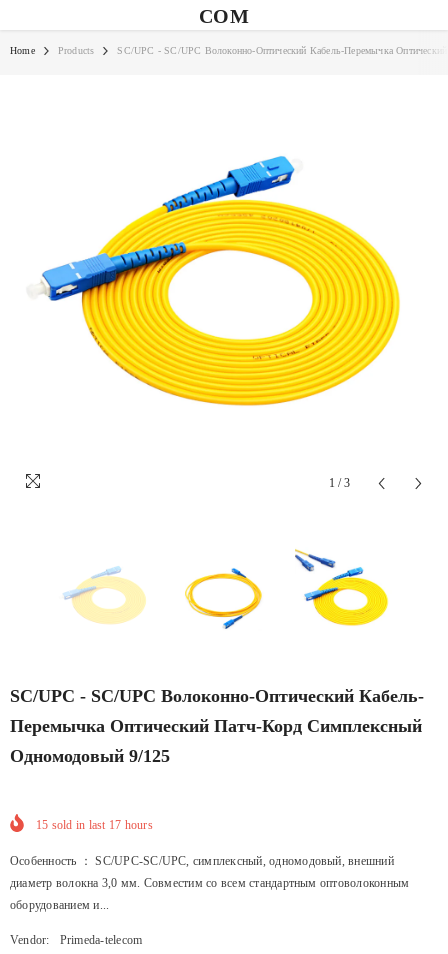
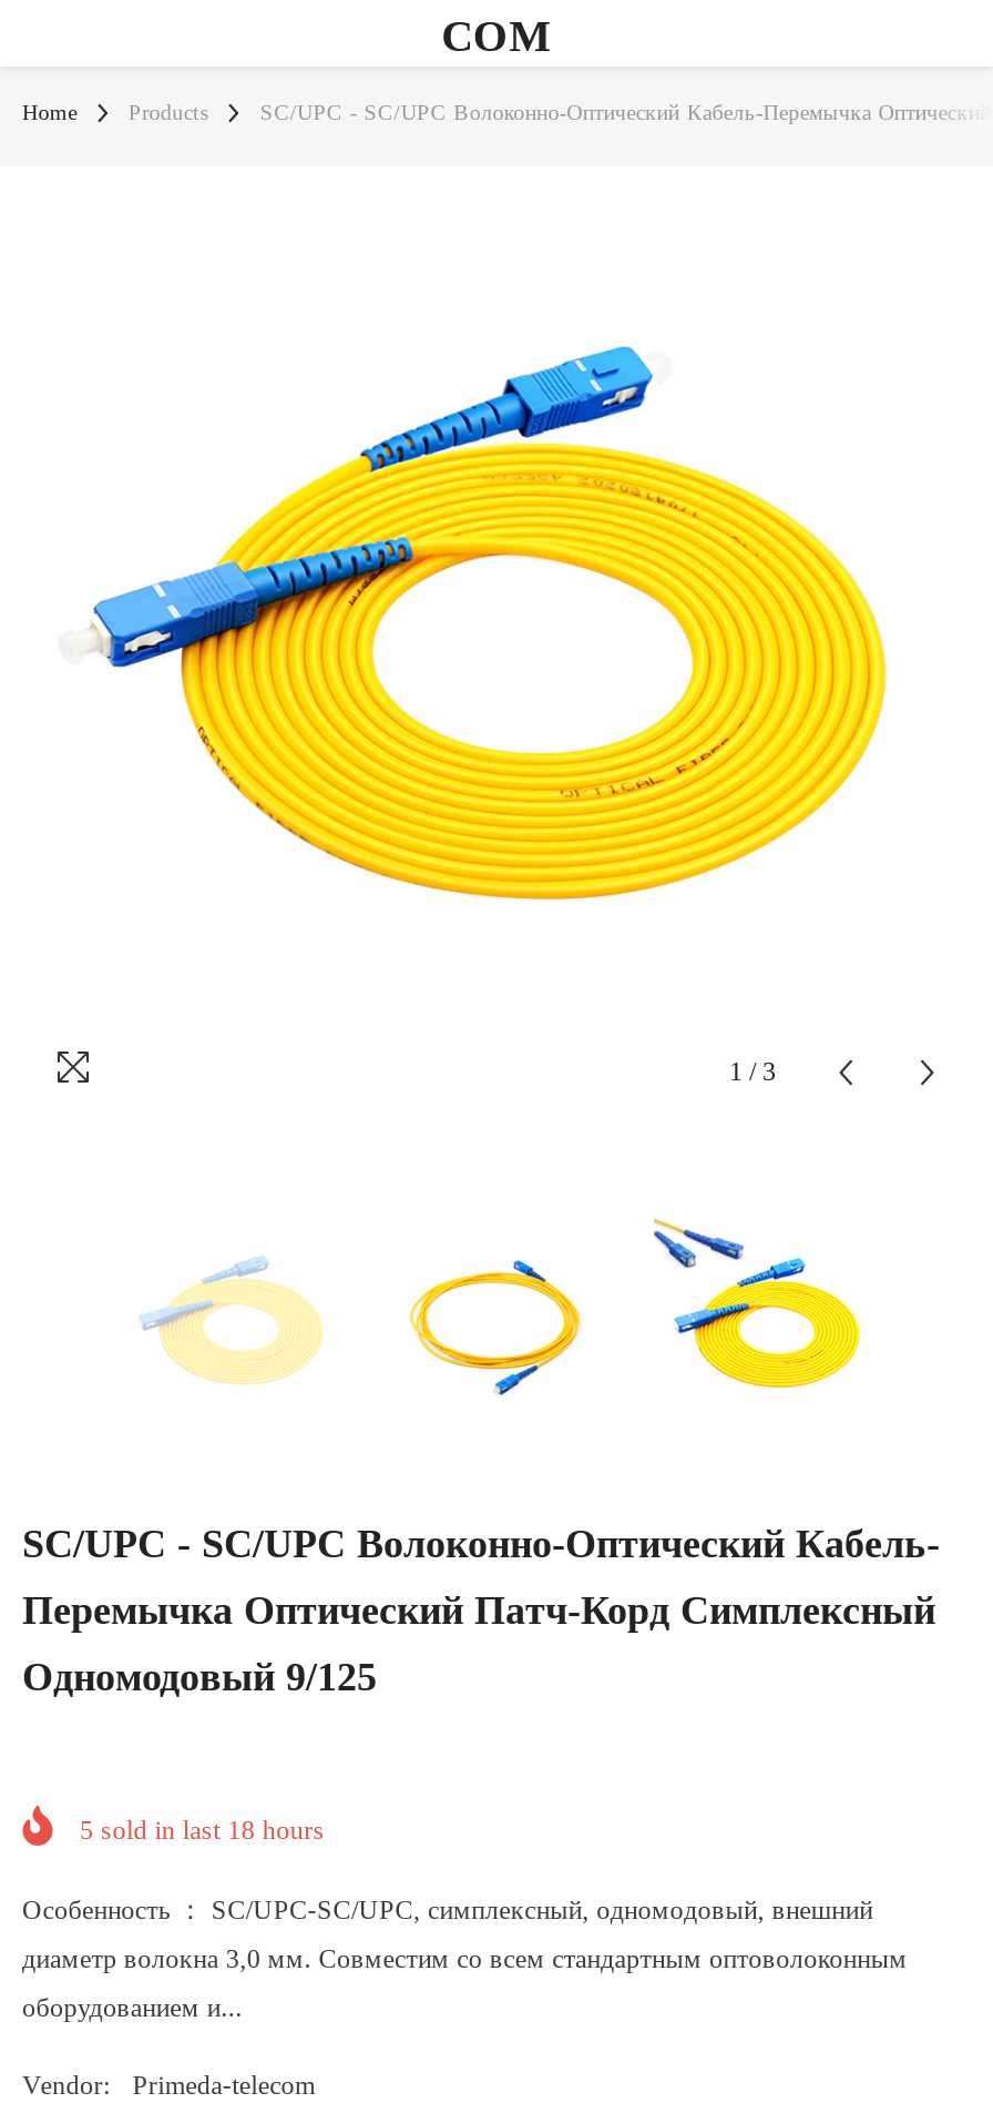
- 15 sold in last 17 hours
+ 5 sold in last 18 hours
